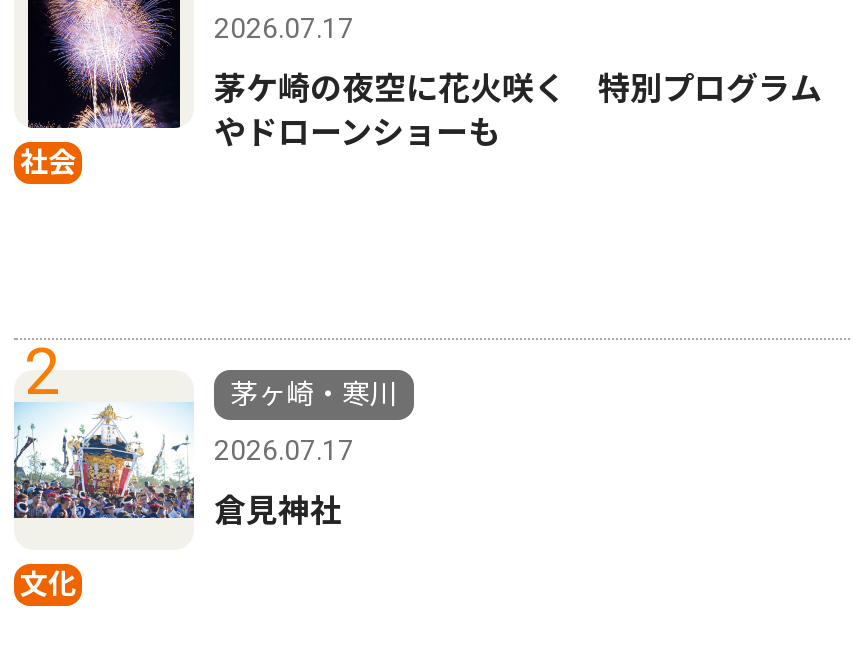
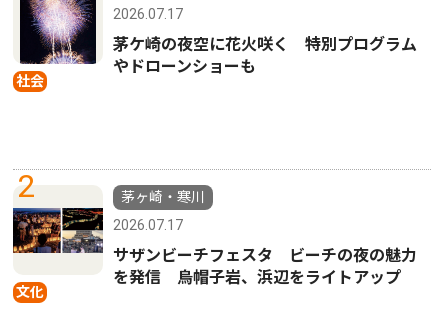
- [image]
- 倉見神社
+ [image]
+ サザンビーチフェスタ ビーチの夜の魅力
+ を発信 烏帽子岩、浜辺をライトアップ
